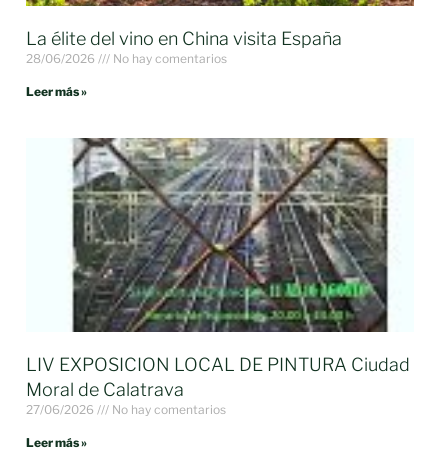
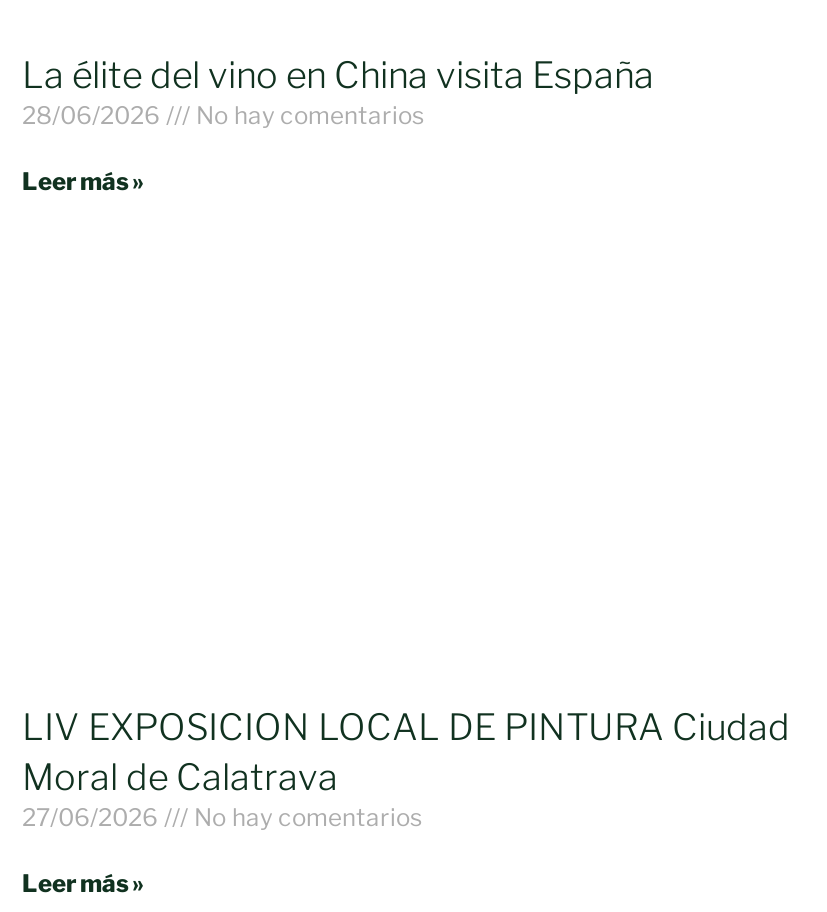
- [image]
